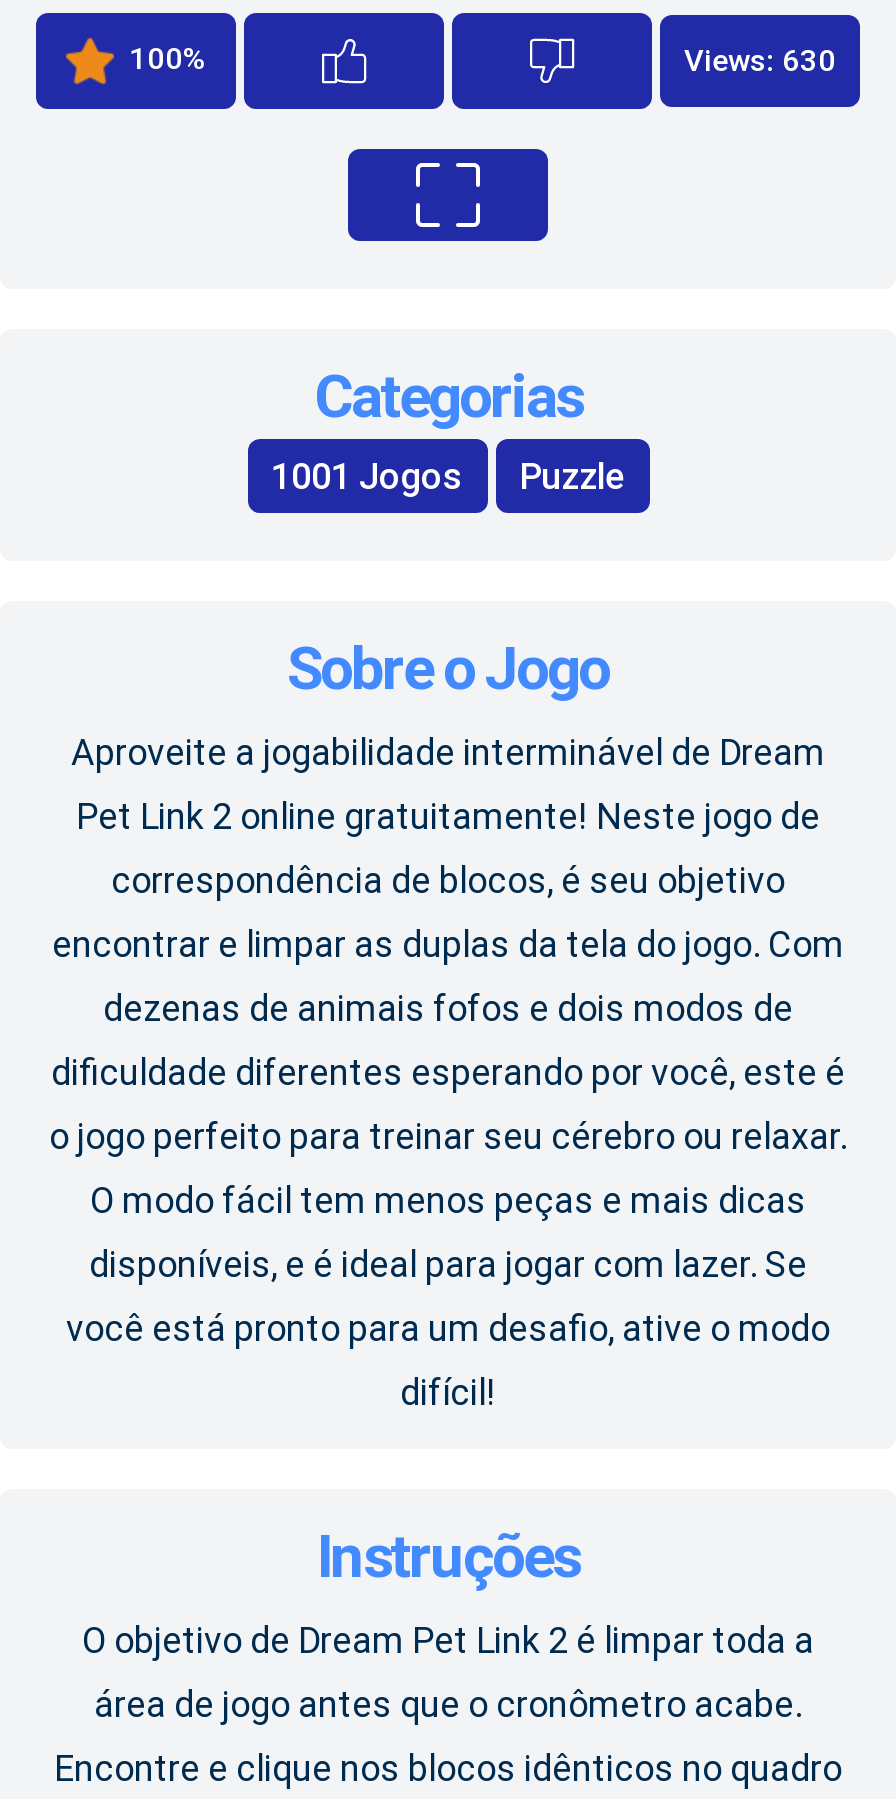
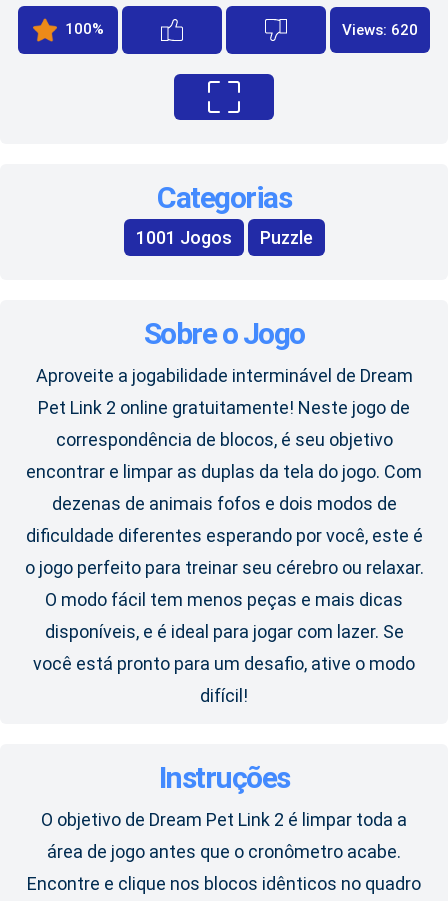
- Views: 630
+ Views: 620
